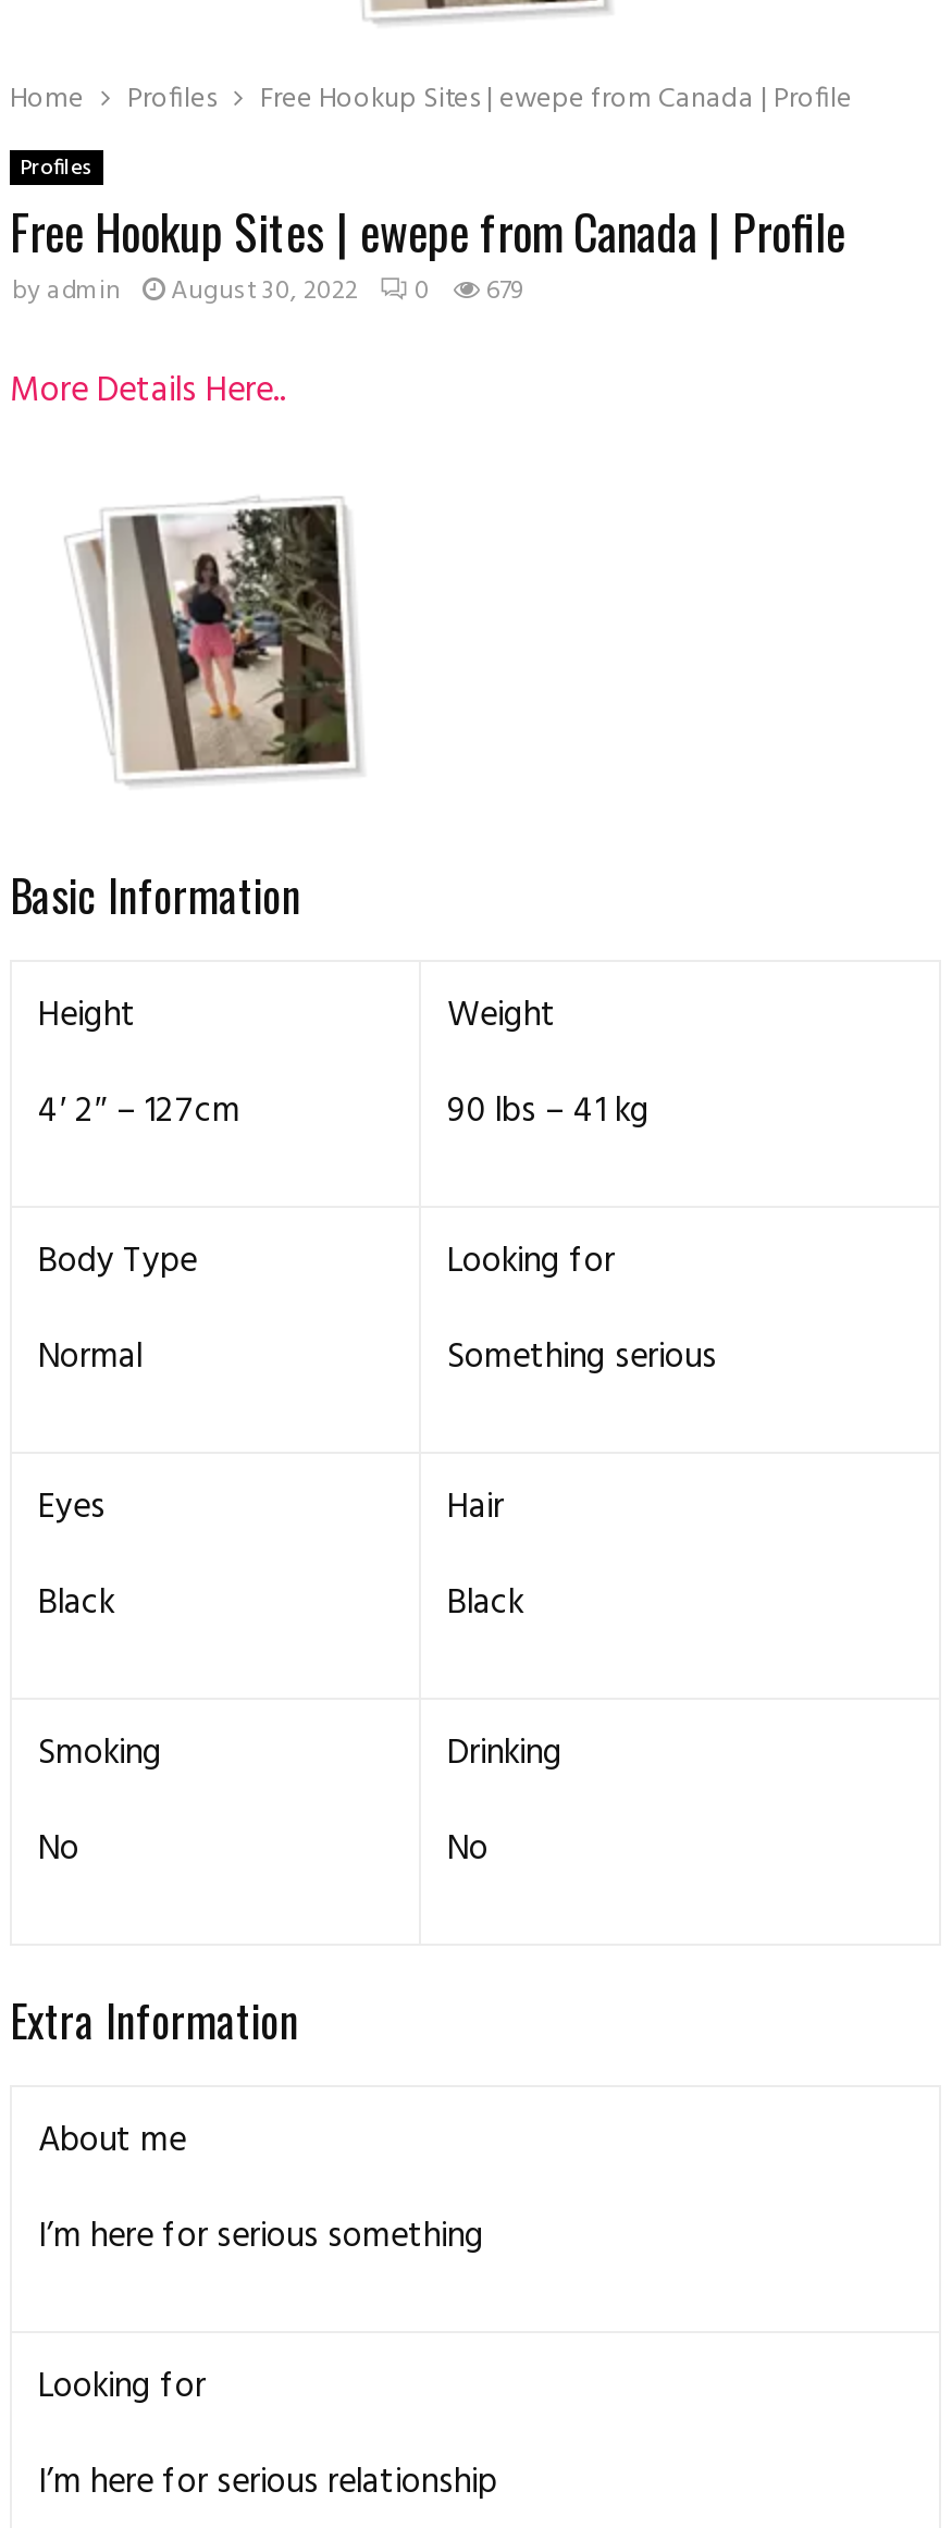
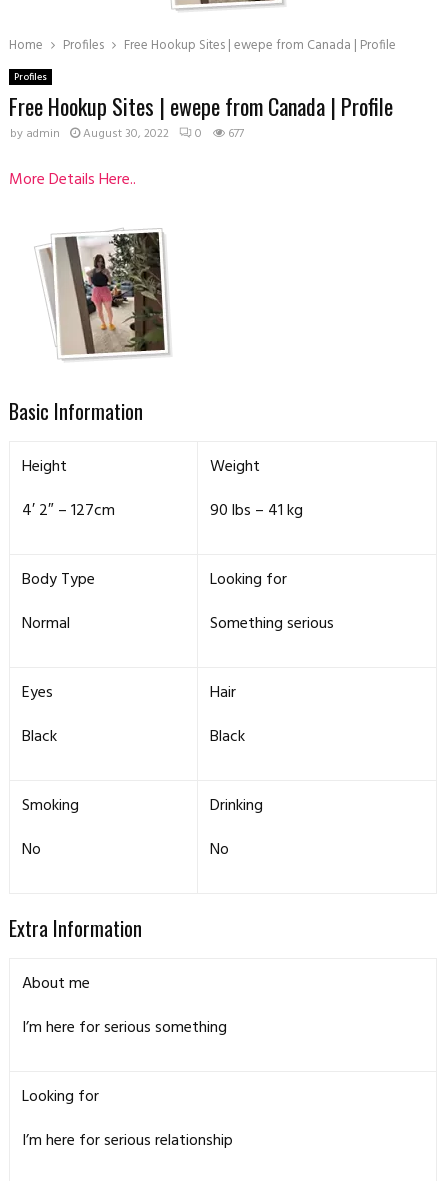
- by admin August 30, 2022 0 679
+ by admin August 30, 2022 0 677
